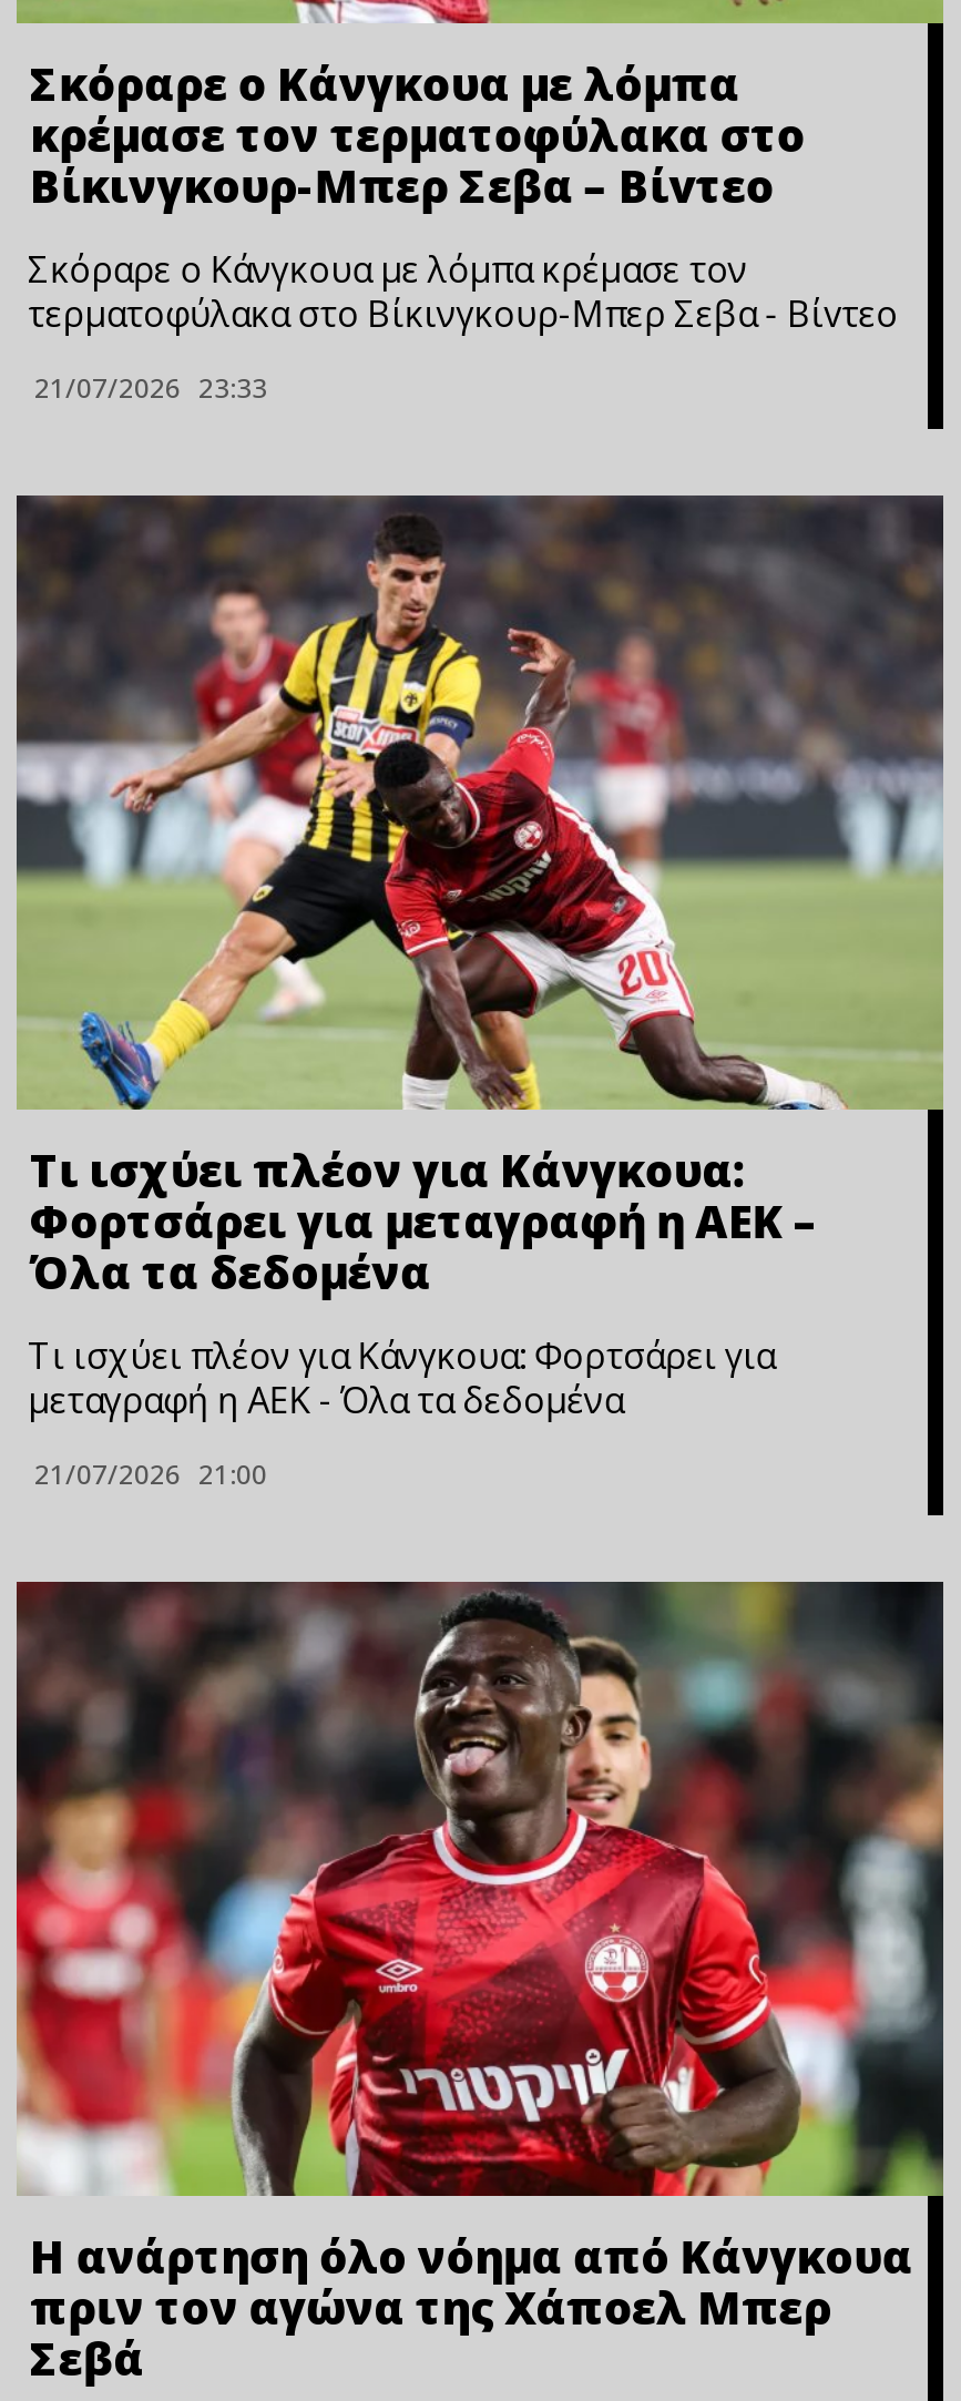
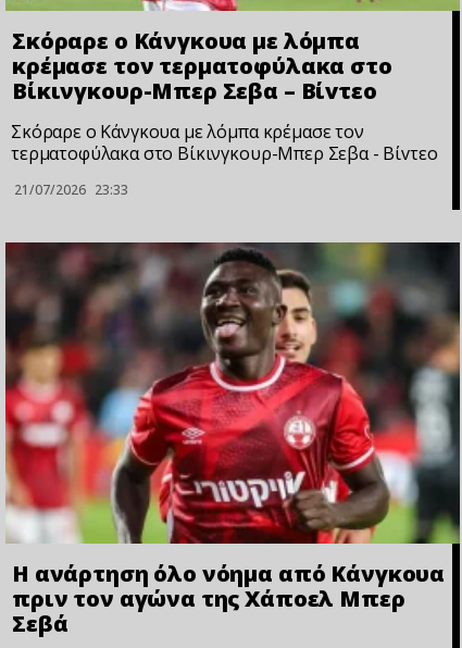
- [image]
- Τι ισχύει πλέον για Κάνγκουα:
- Φορτσάρει για μεταγραφή η ΑΕΚ –
- Όλα τα δεδομένα
- Τι ισχύει πλέον για Κάνγκουα: Φορτσάρει για
- μεταγραφή η ΑΕΚ - Όλα τα δεδομένα
- 21/07/2026 21:00
